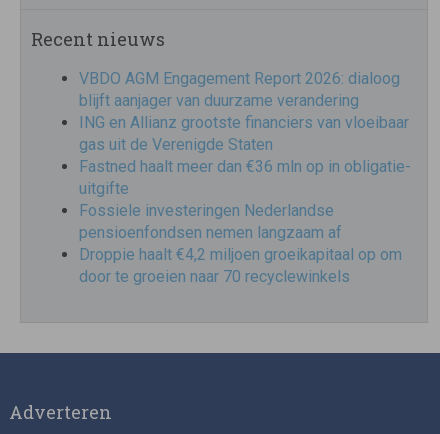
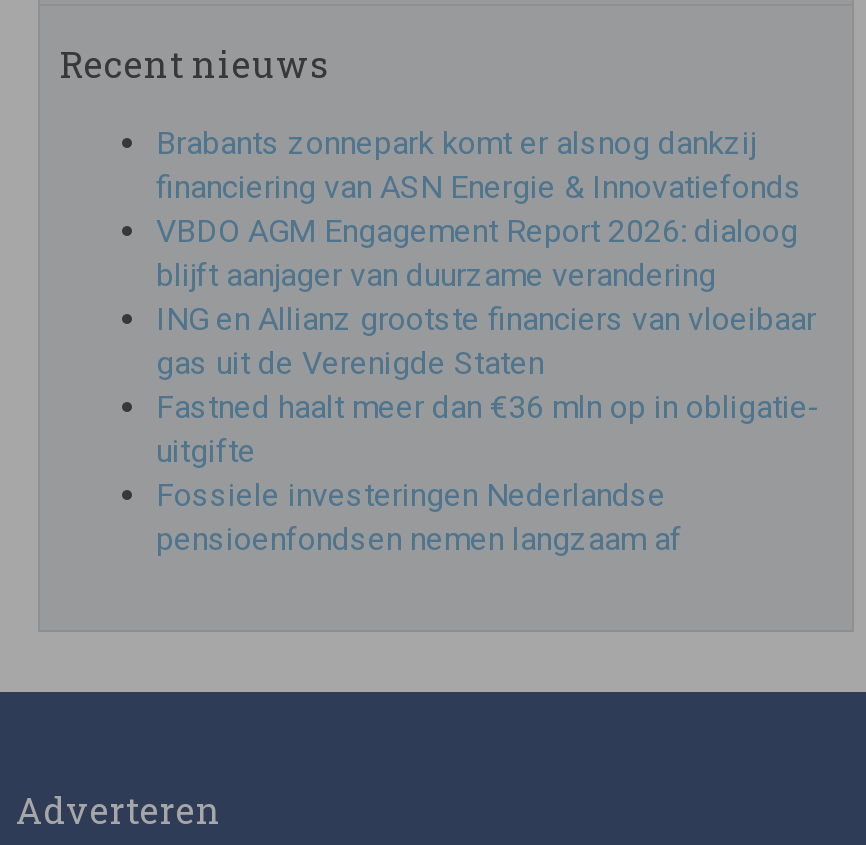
+ Brabants zonnepark komt er alsnog dankzij
+ financiering van ASN Energie & Innovatiefonds

moved down: VBDO AGM Engagement Report 2026: dialoog | blijft aanjager van duurzame verandering | ING en Allianz grootste financiers van vloeibaar | gas uit de Verenigde Staten | Fastned haalt meer dan €36 mln op in obligatie- | uitgifte | Fossiele investeringen Nederlandse | pensioenfondsen nemen langzaam af

- Droppie haalt €4,2 miljoen groeikapitaal op om
- door te groeien naar 70 recyclewinkels
